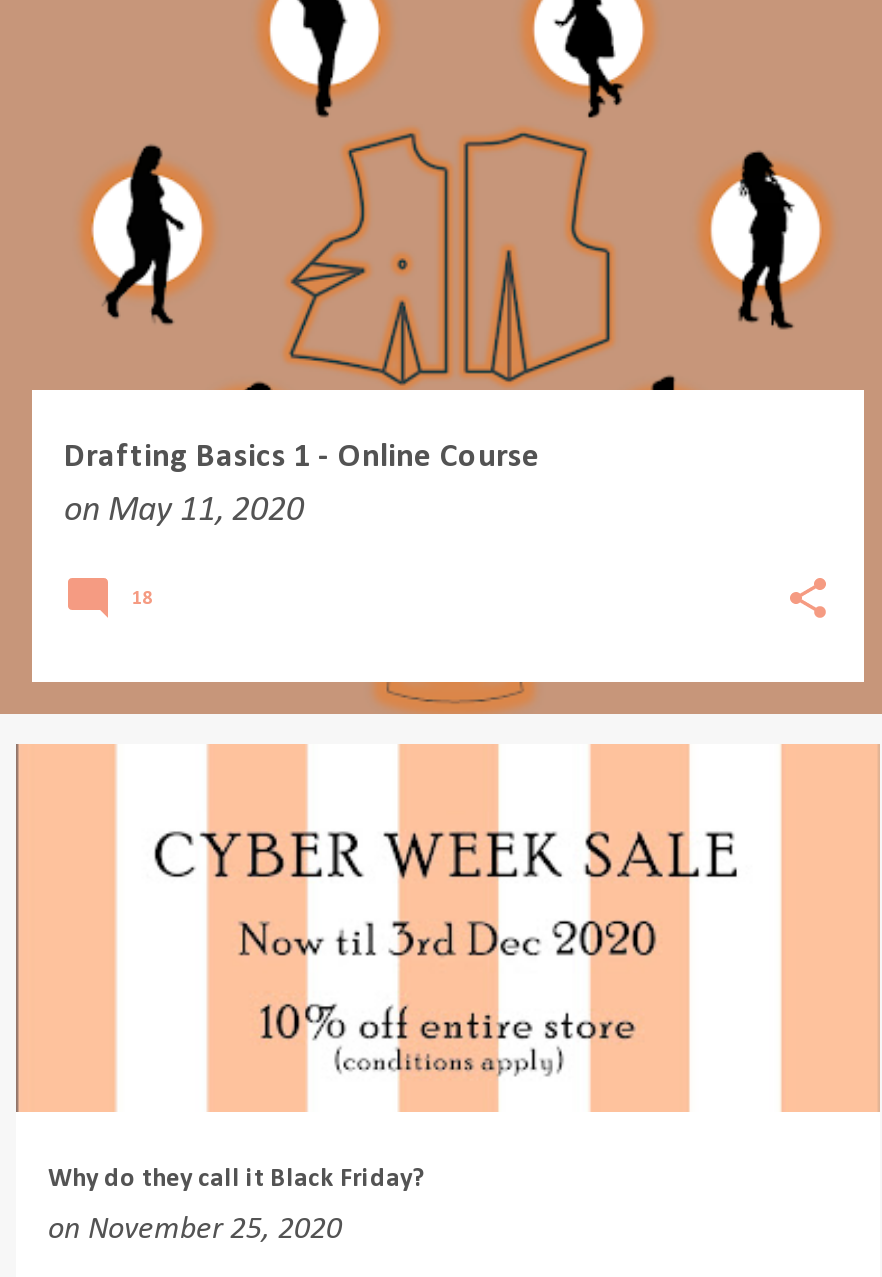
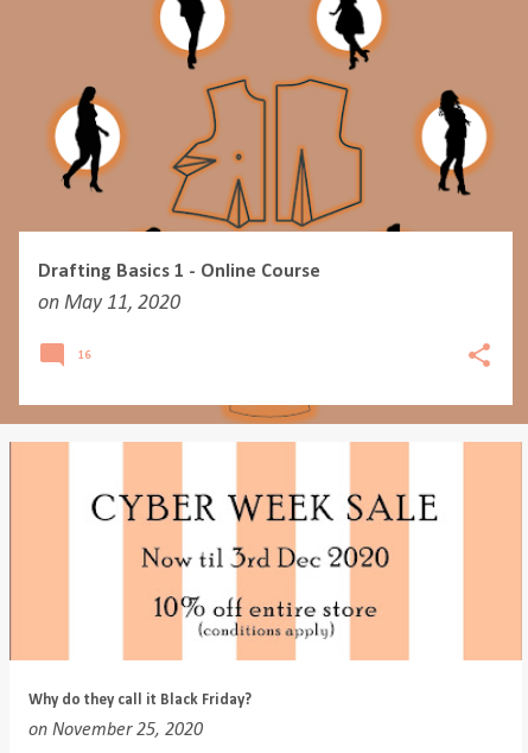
- 18
+ 16
